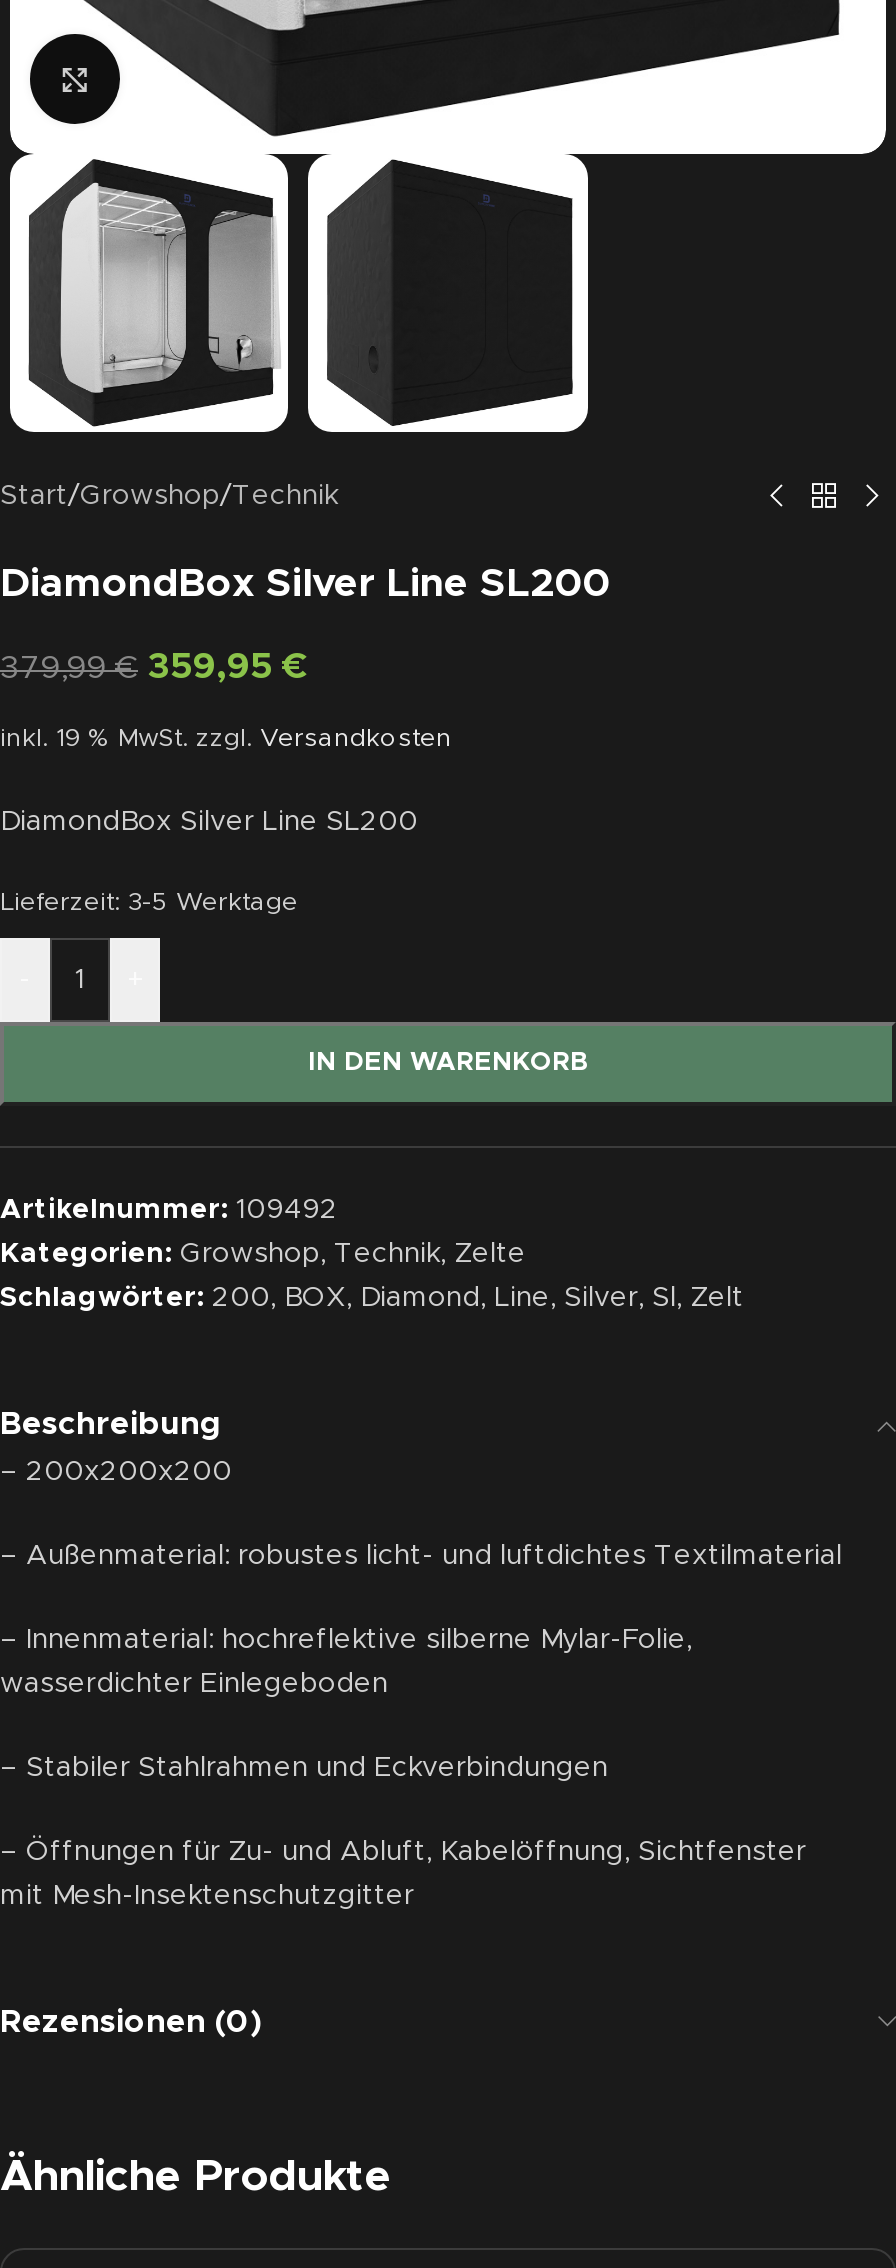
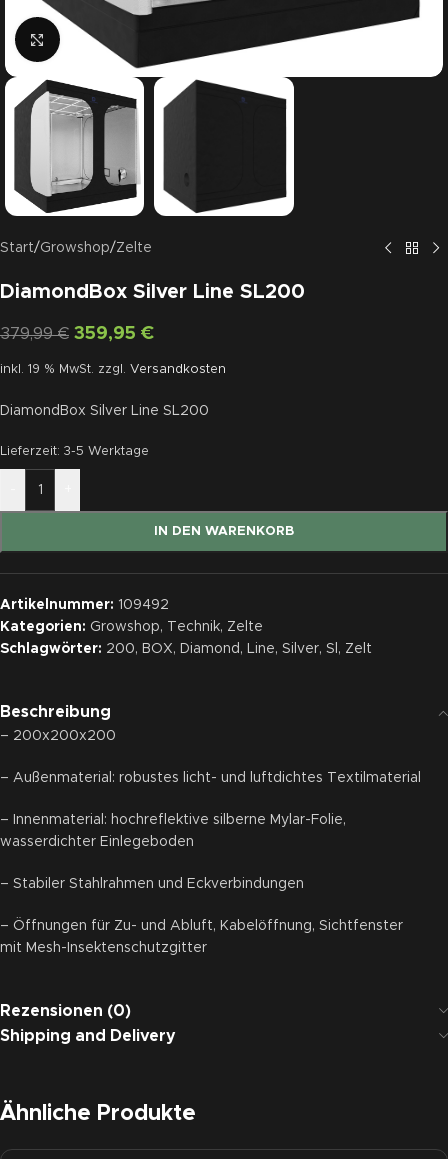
- Start/Growshop/Technik
+ Start/Growshop/Zelte

+ Shipping and Delivery
